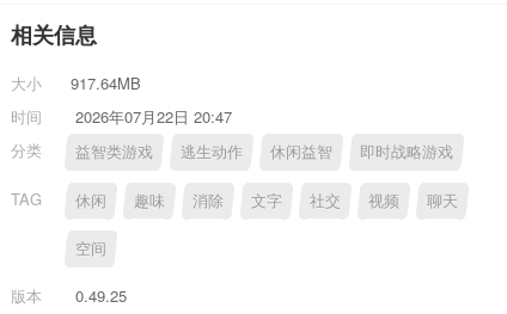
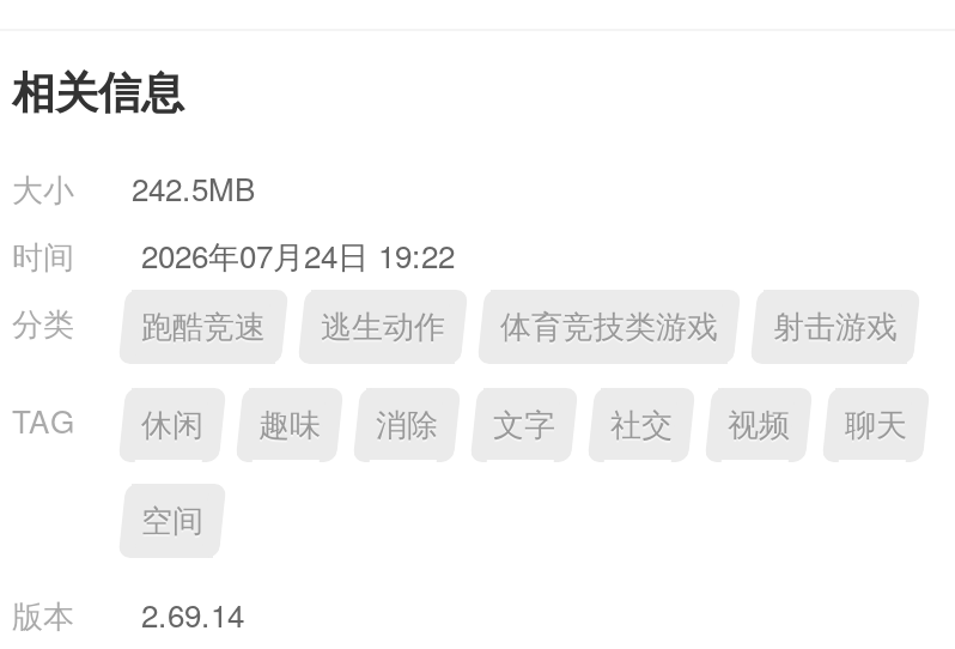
- 大小 917.64MB
+ 大小 242.5MB

- 时间 2026年07月22日 20:47
+ 时间 2026年07月24日 19:22

- 益智类游戏
+ 跑酷竞速

- 休闲益智
- 即时战略游戏
+ 体育竞技类游戏
+ 射击游戏

- 版本 0.49.25
+ 版本 2.69.14
